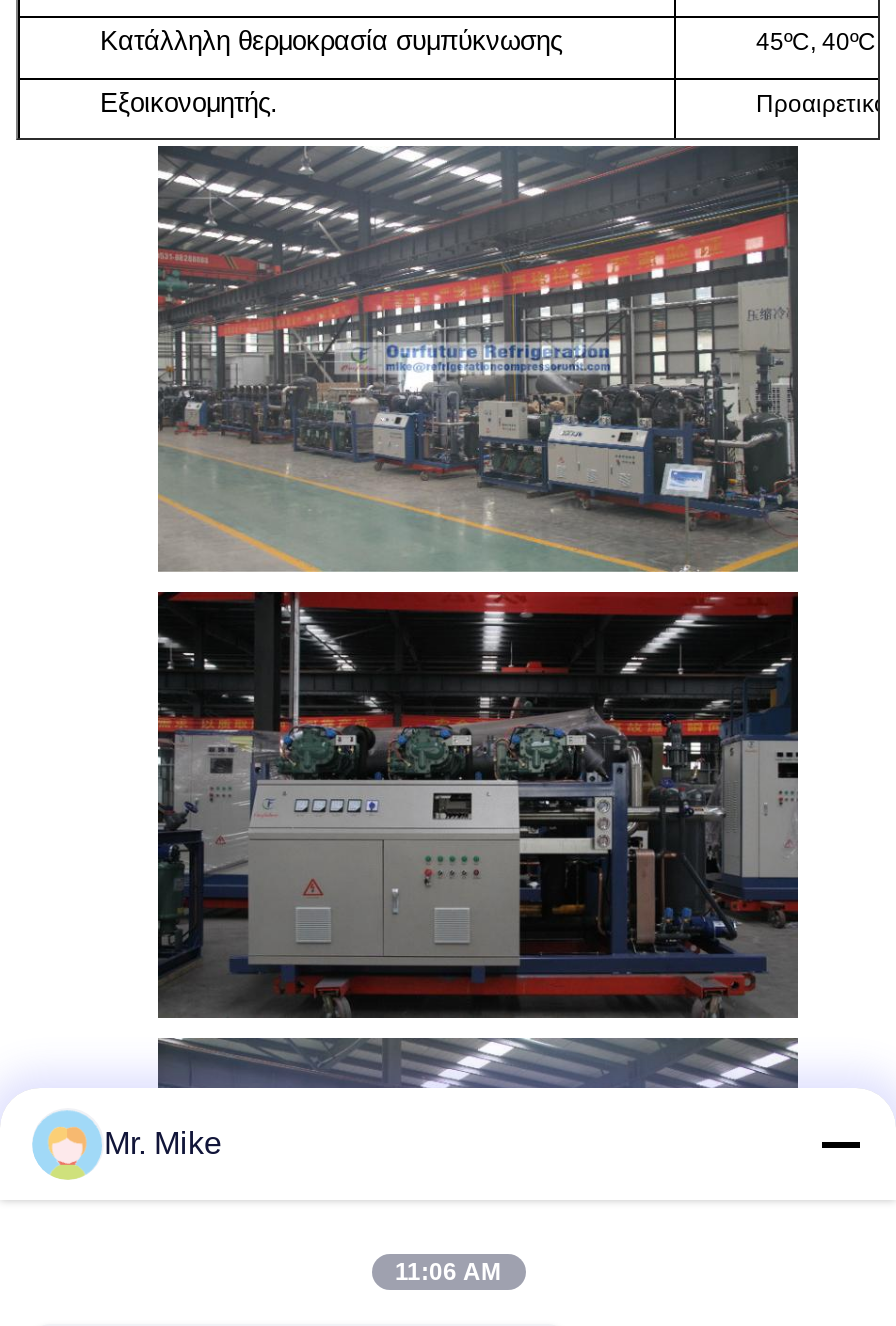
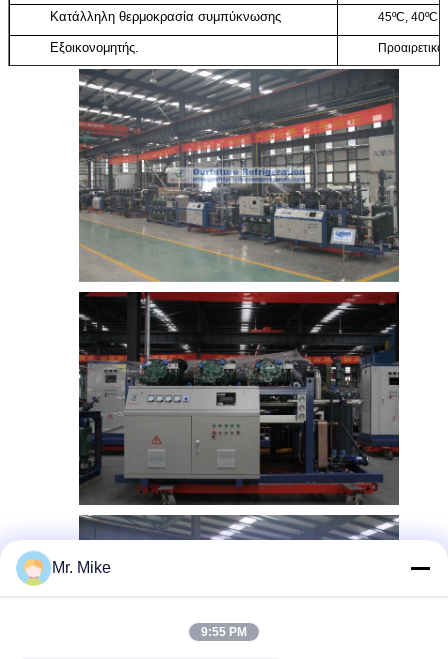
- 11:06 AM
+ 9:55 PM
